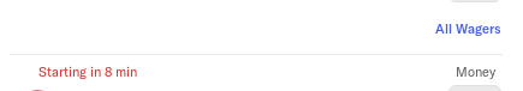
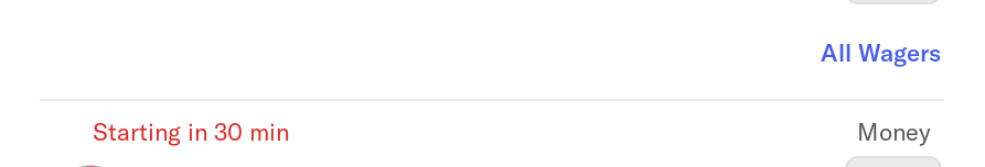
- Starting in 8 min
+ Starting in 30 min
